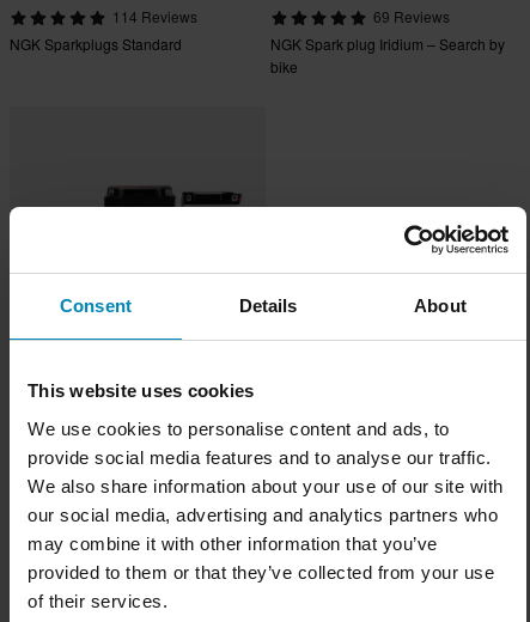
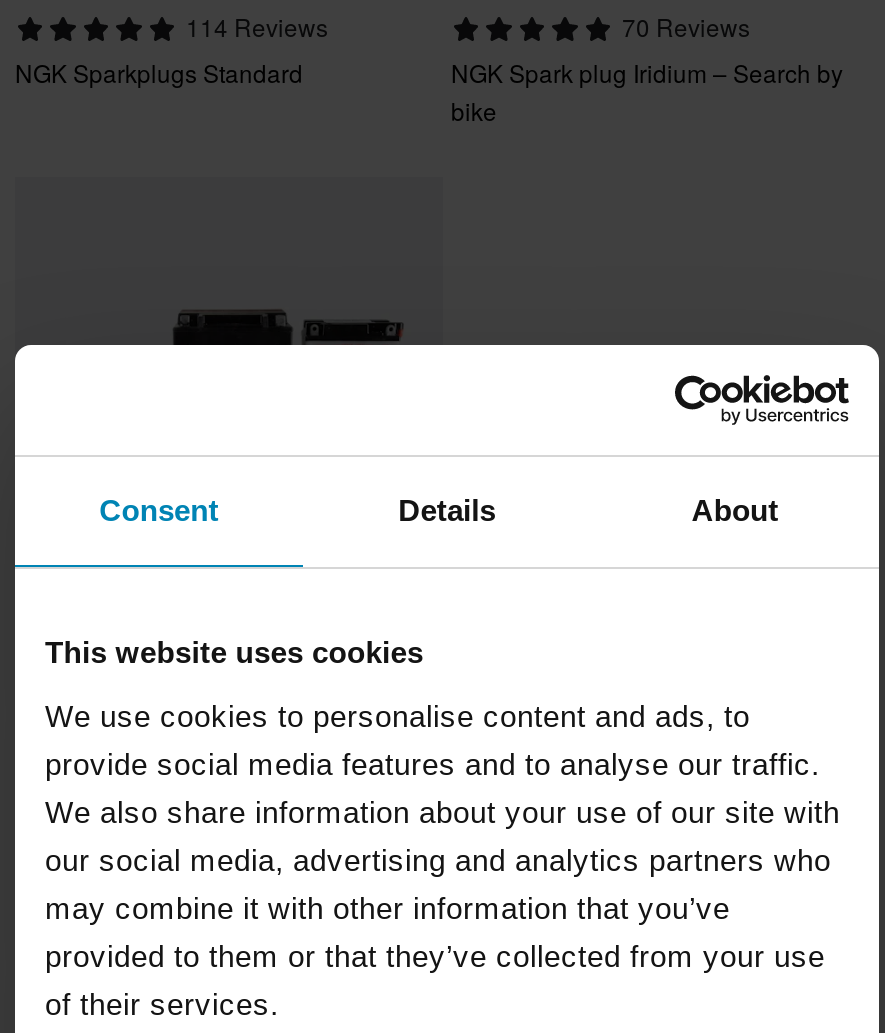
- 69 Reviews
+ 70 Reviews
